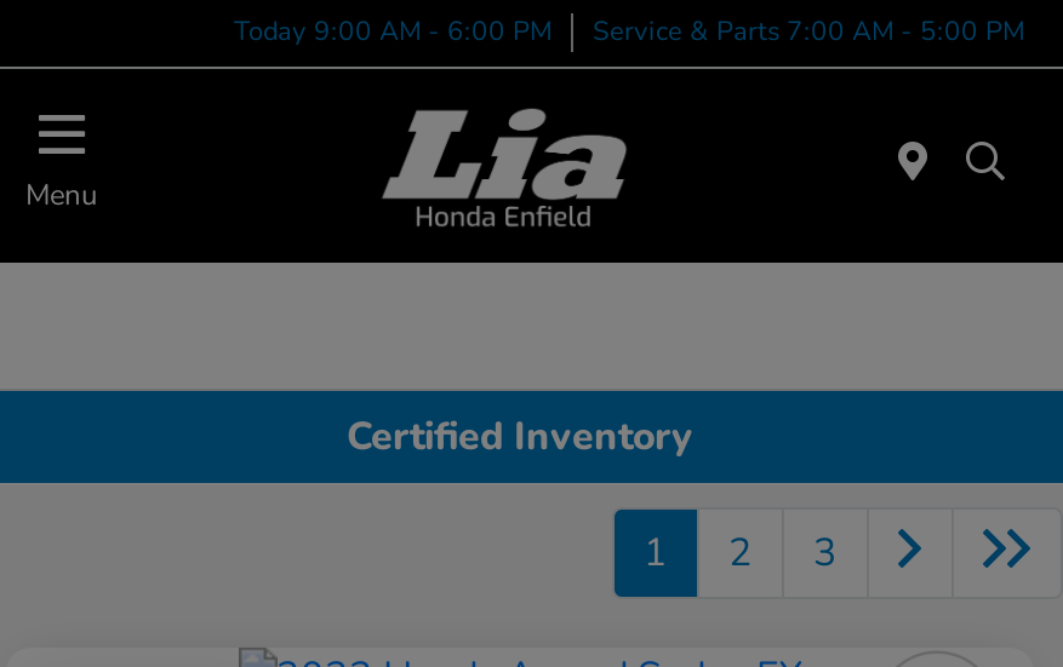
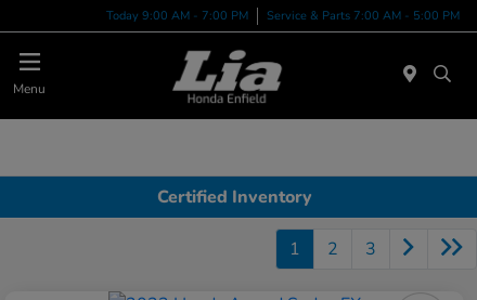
- Today 9:00 AM - 6:00 PM Service & Parts 7:00 AM - 5:00 PM
+ Today 9:00 AM - 7:00 PM Service & Parts 7:00 AM - 5:00 PM
